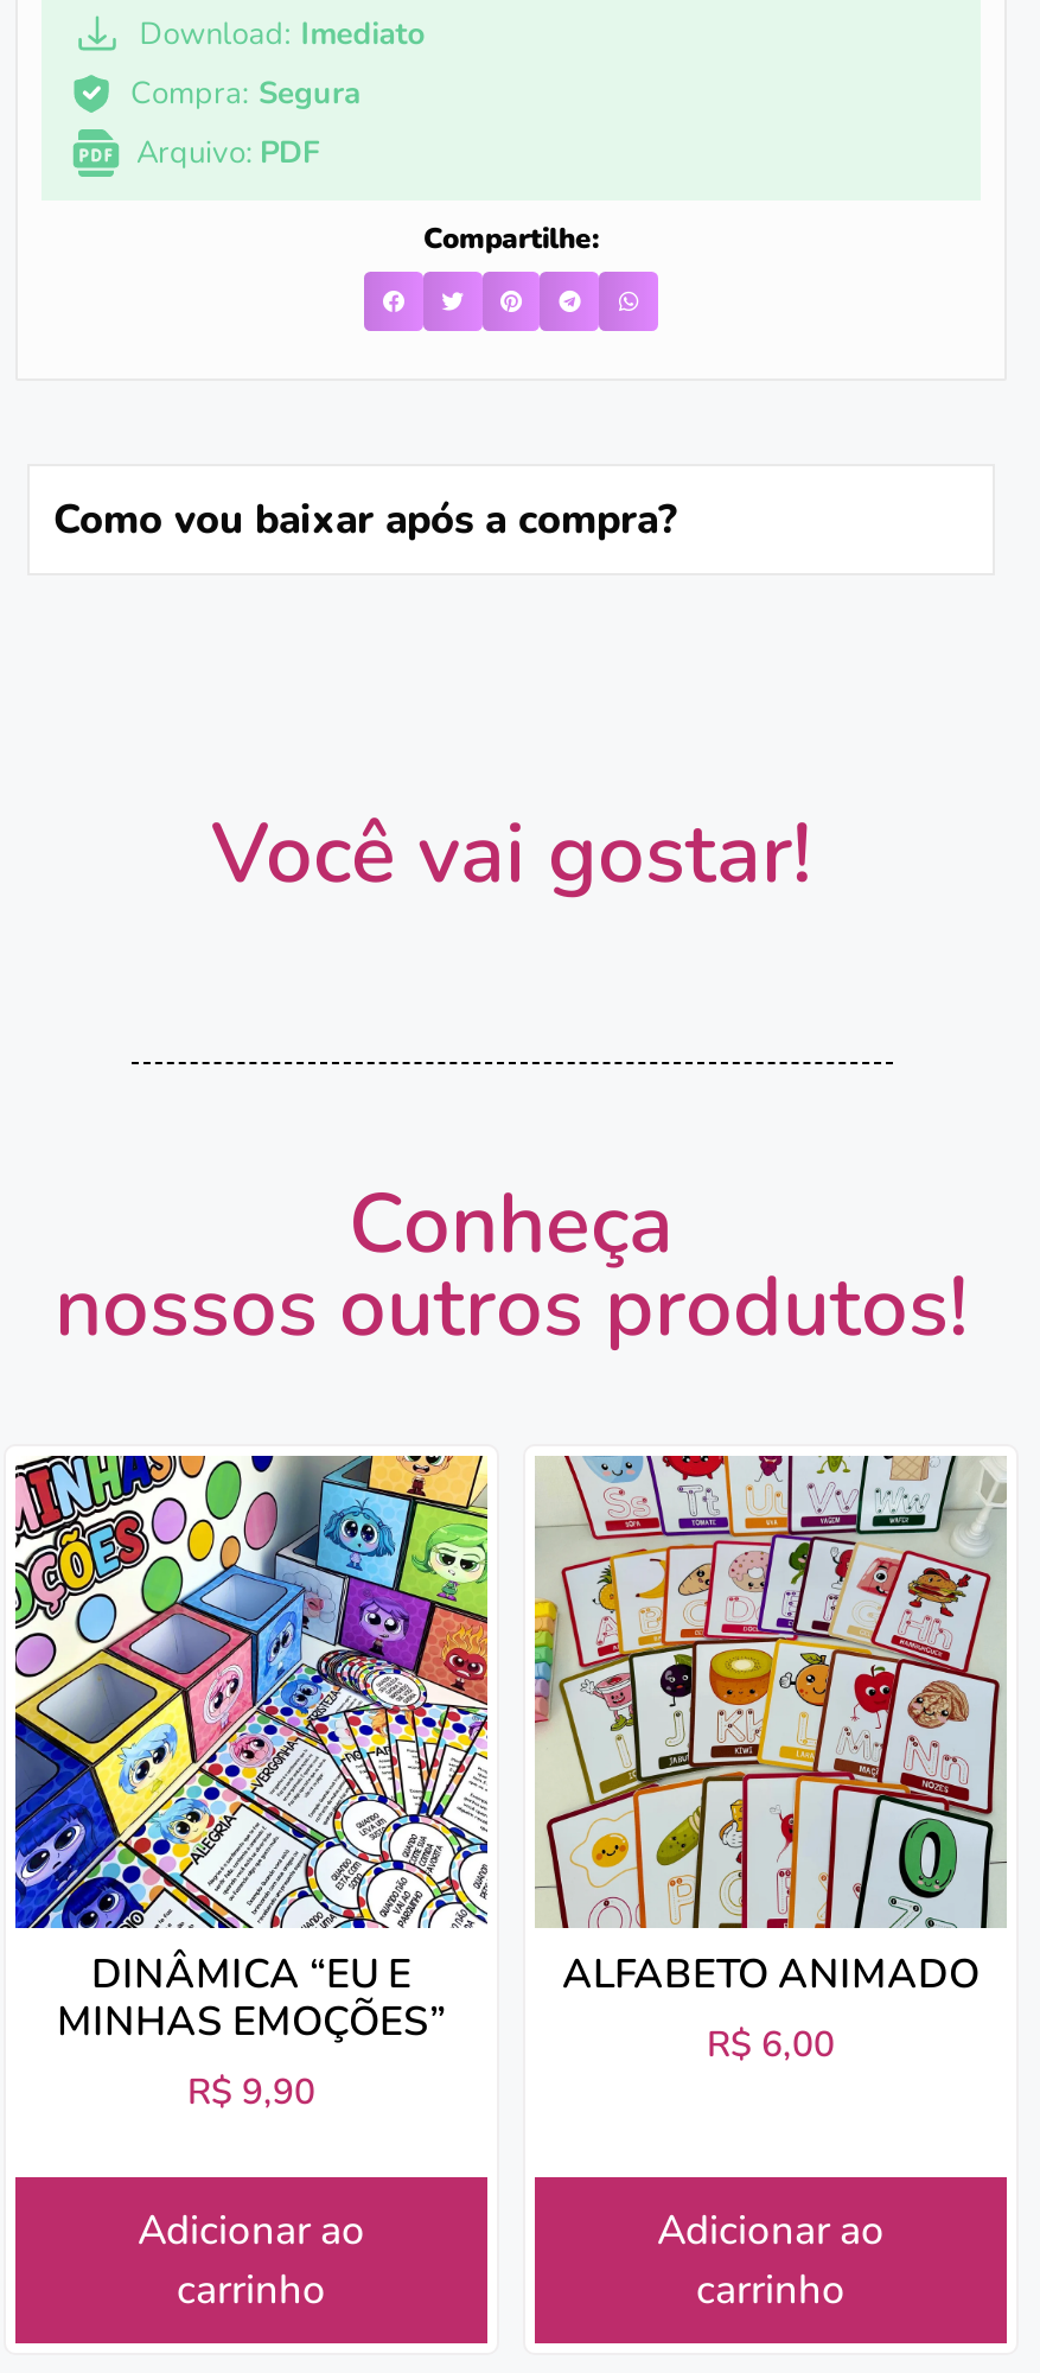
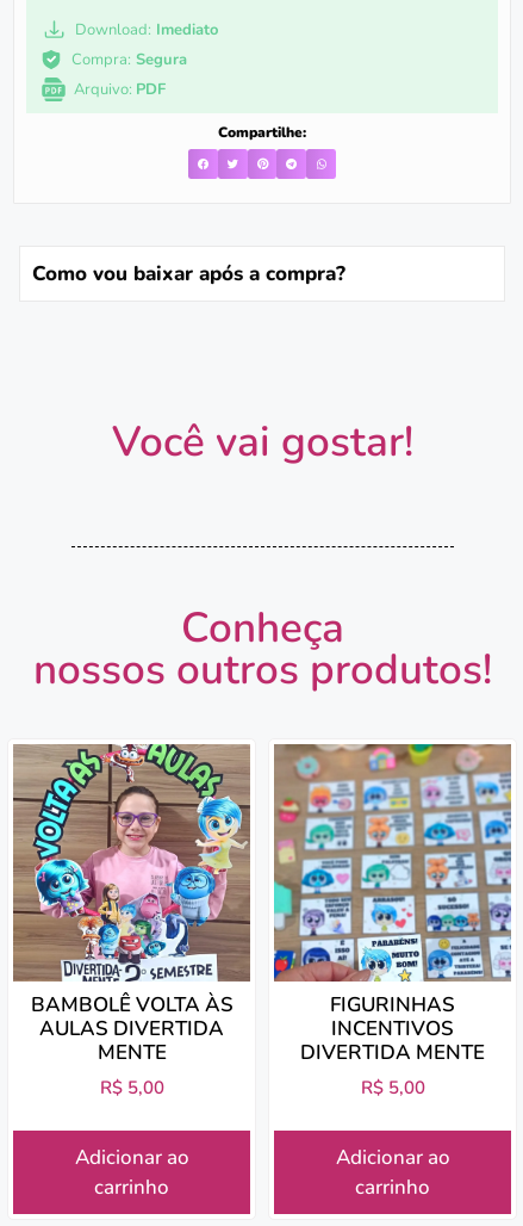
- [image]
- DINÂMICA “EU E
- MINHAS EMOÇÕES”
- R$9,90
+ [image]
+ BAMBOLÊ VOLTA ÀS
+ AULAS DIVERTIDA
+ MENTE
+ R$5,00

- [image]
- ALFABETO ANIMADO
- R$6,00
+ [image]
+ FIGURINHAS
+ INCENTIVOS
+ DIVERTIDA MENTE
+ R$5,00
